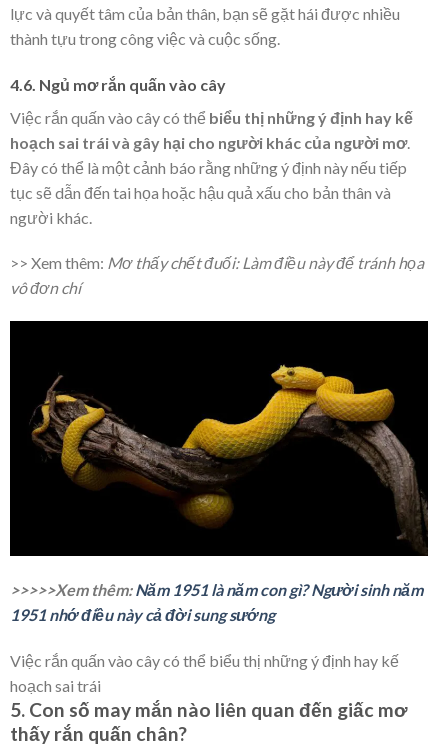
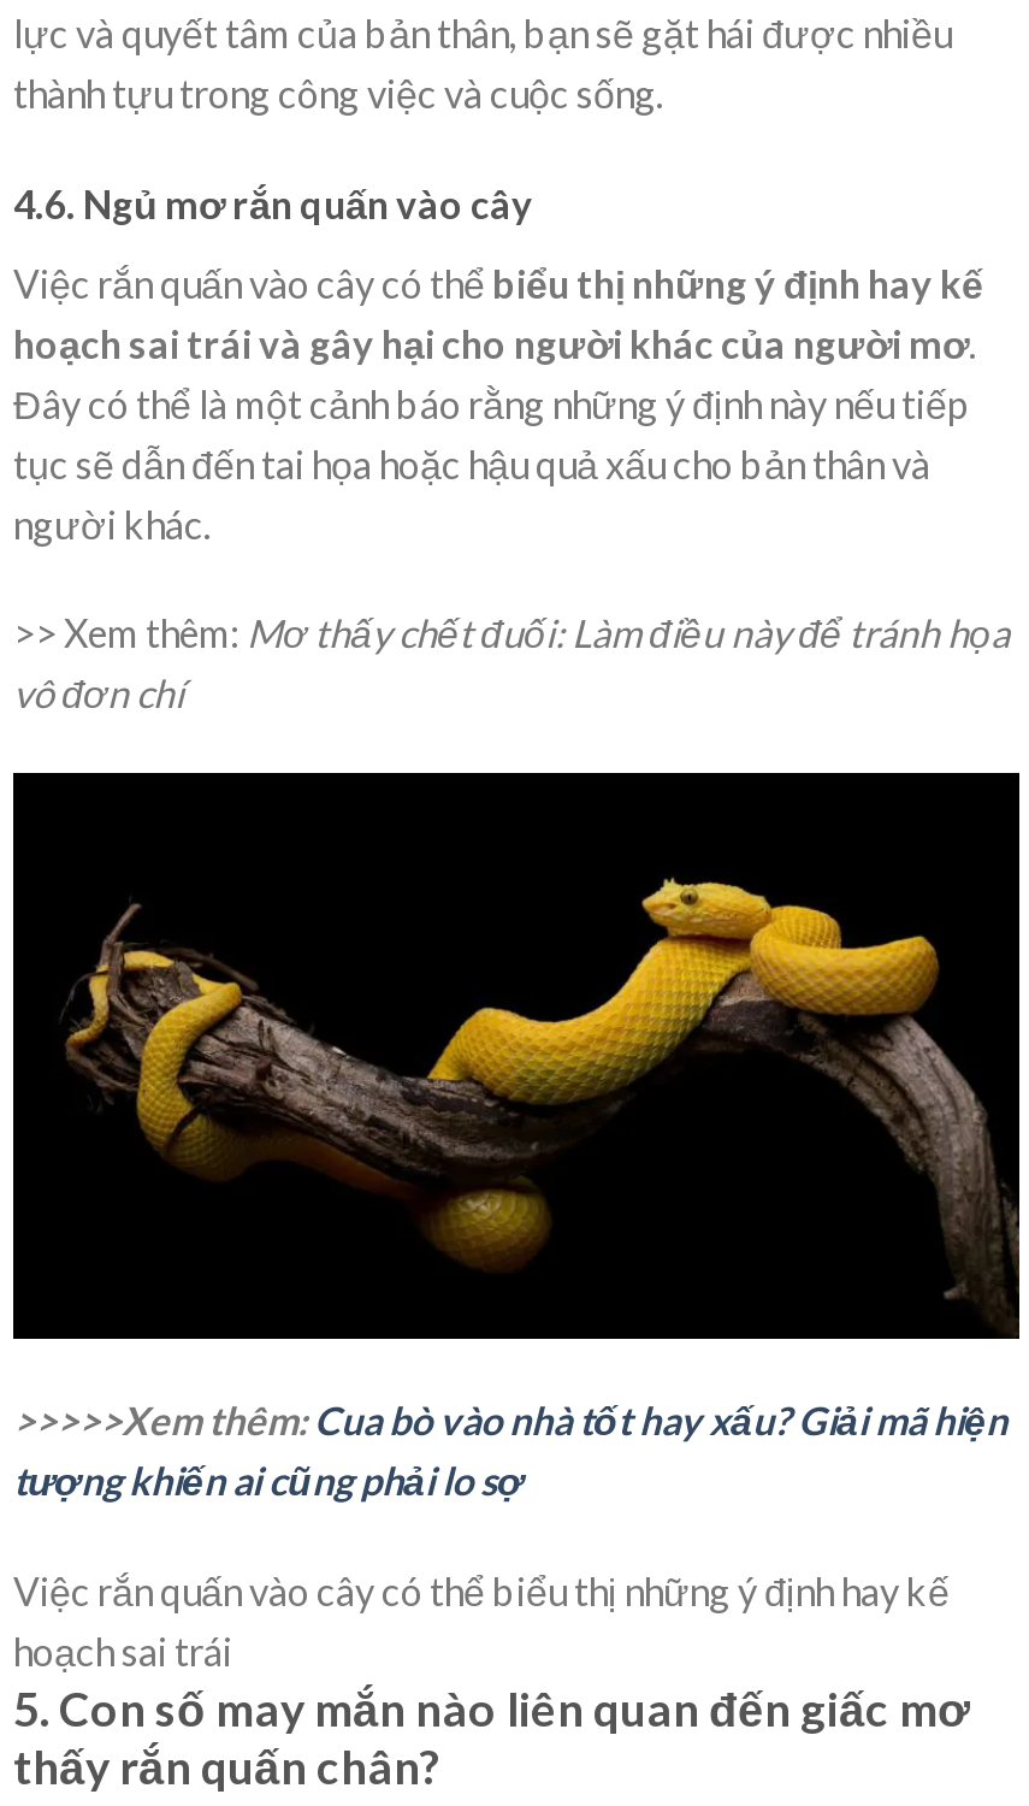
- >>>>>Xem thêm: Năm 1951 là năm con gì? Người sinh năm
- 1951 nhớ điều này cả đời sung sướng
+ >>>>>Xem thêm: Cua bò vào nhà tốt hay xấu? Giải mã hiện
+ tượng khiến ai cũng phải lo sợ
